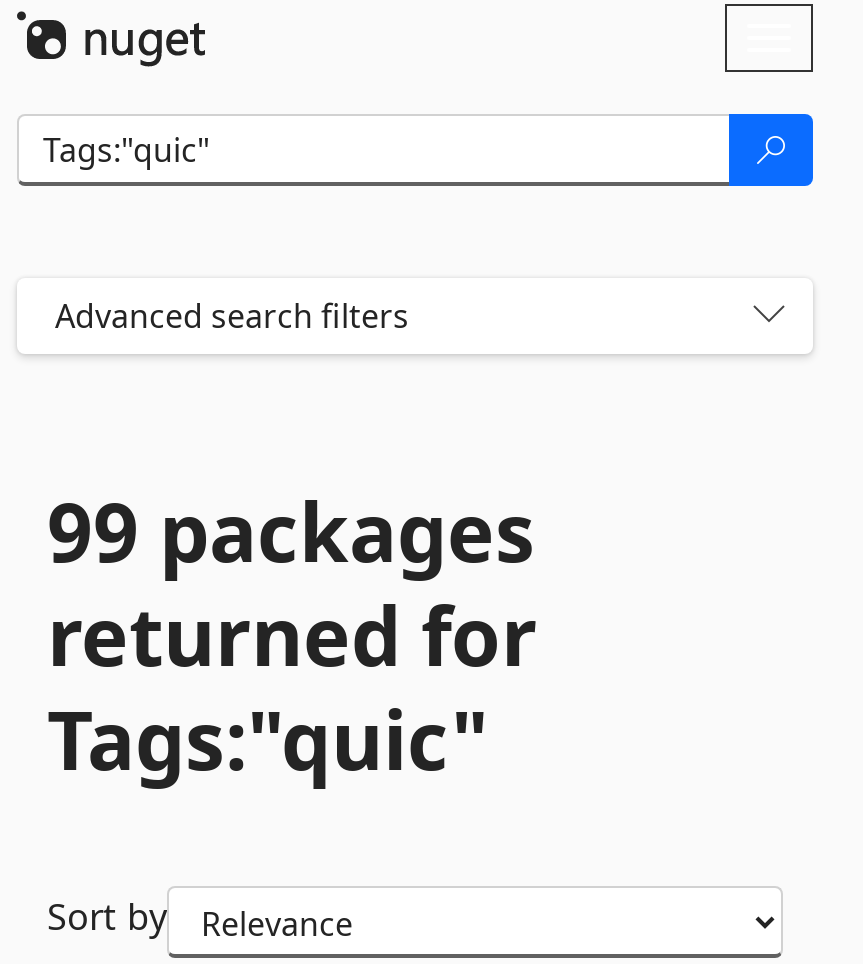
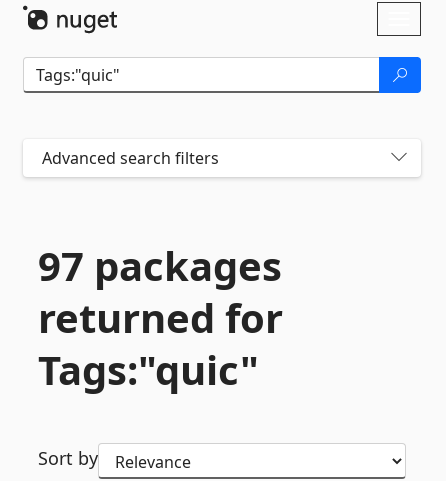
- 99 packages
+ 97 packages
